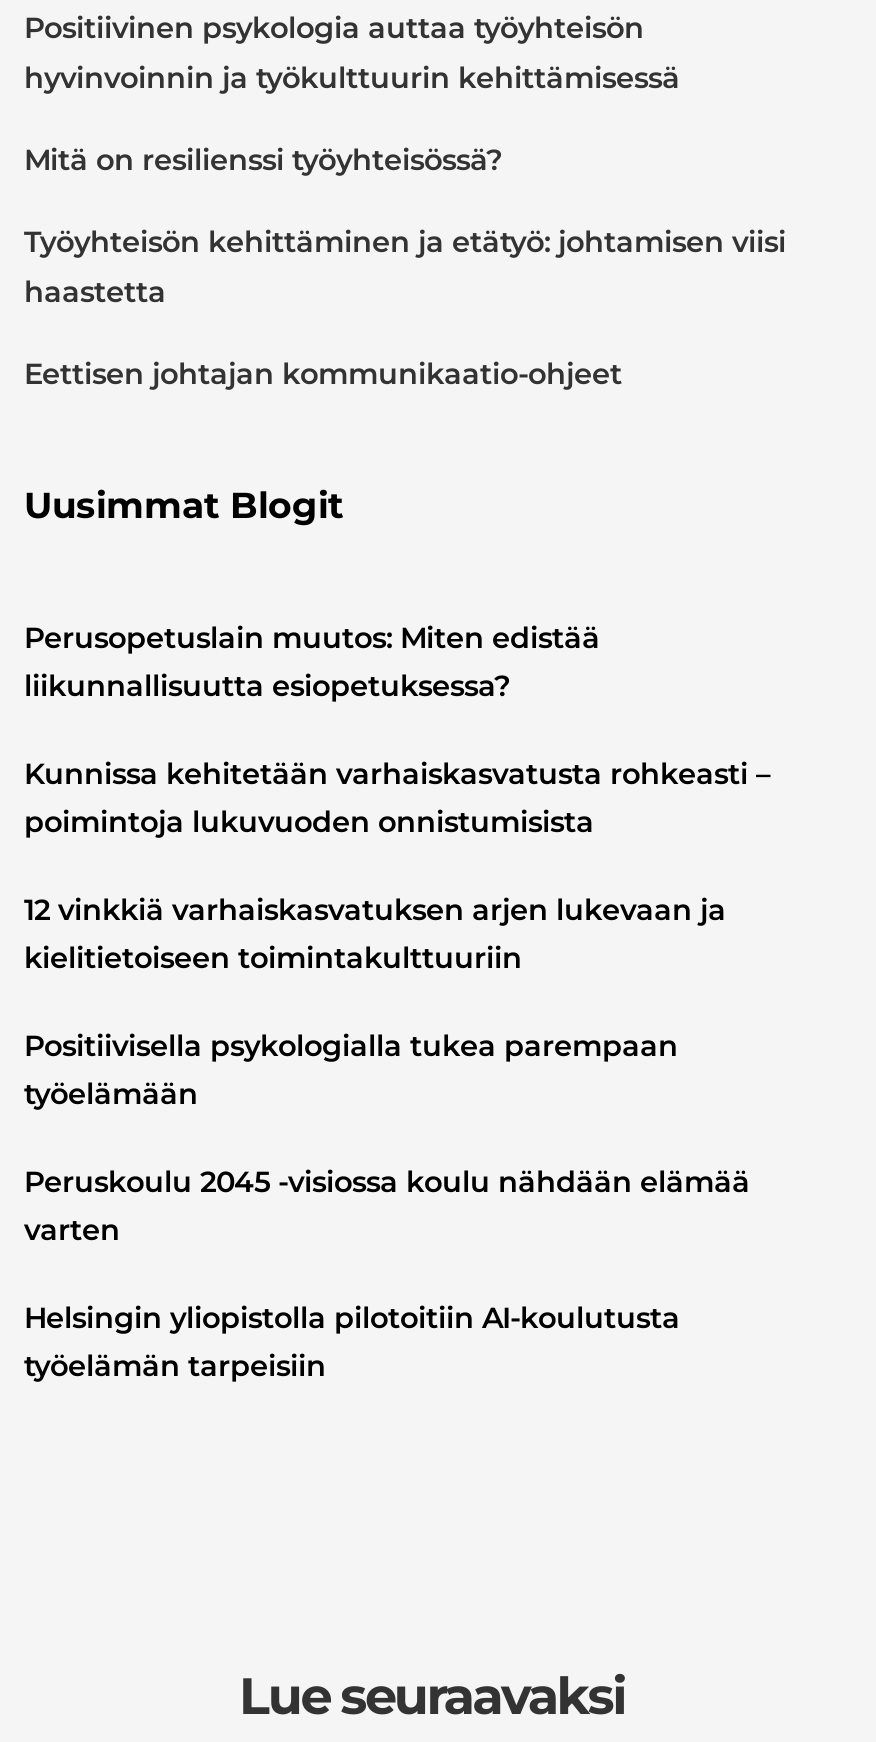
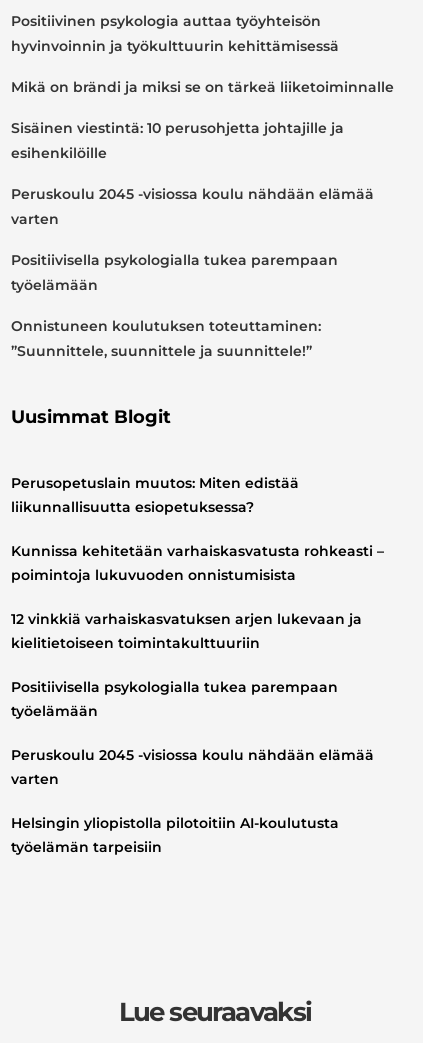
- Mitä on resilienssi työyhteisössä?
- Työyhteisön kehittäminen ja etätyö: johtamisen viisi
- haastetta
- Eettisen johtajan kommunikaatio-ohjeet
+ Mikä on brändi ja miksi se on tärkeä liiketoiminnalle
+ Sisäinen viestintä: 10 perusohjetta johtajille ja
+ esihenkilöille
+ Peruskoulu 2045 -visiossa koulu nähdään elämää
+ varten
+ Positiivisella psykologialla tukea parempaan
+ työelämään
+ Onnistuneen koulutuksen toteuttaminen:
+ ”Suunnittele, suunnittele ja suunnittele!”
